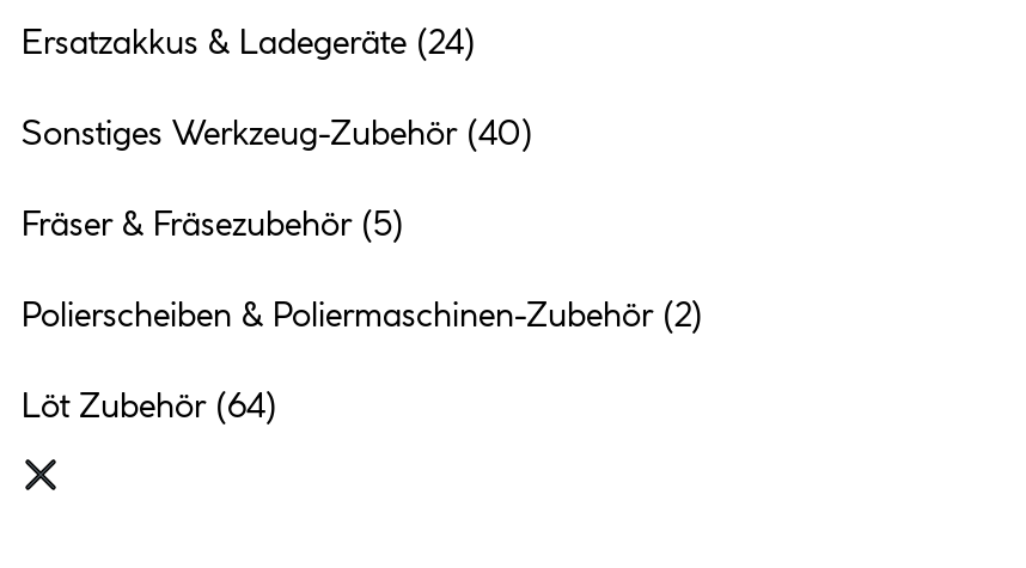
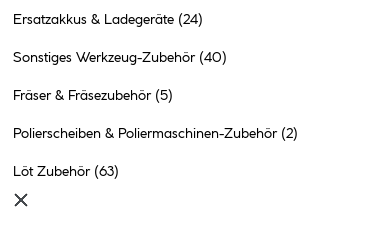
- Löt Zubehör (64)
+ Löt Zubehör (63)
